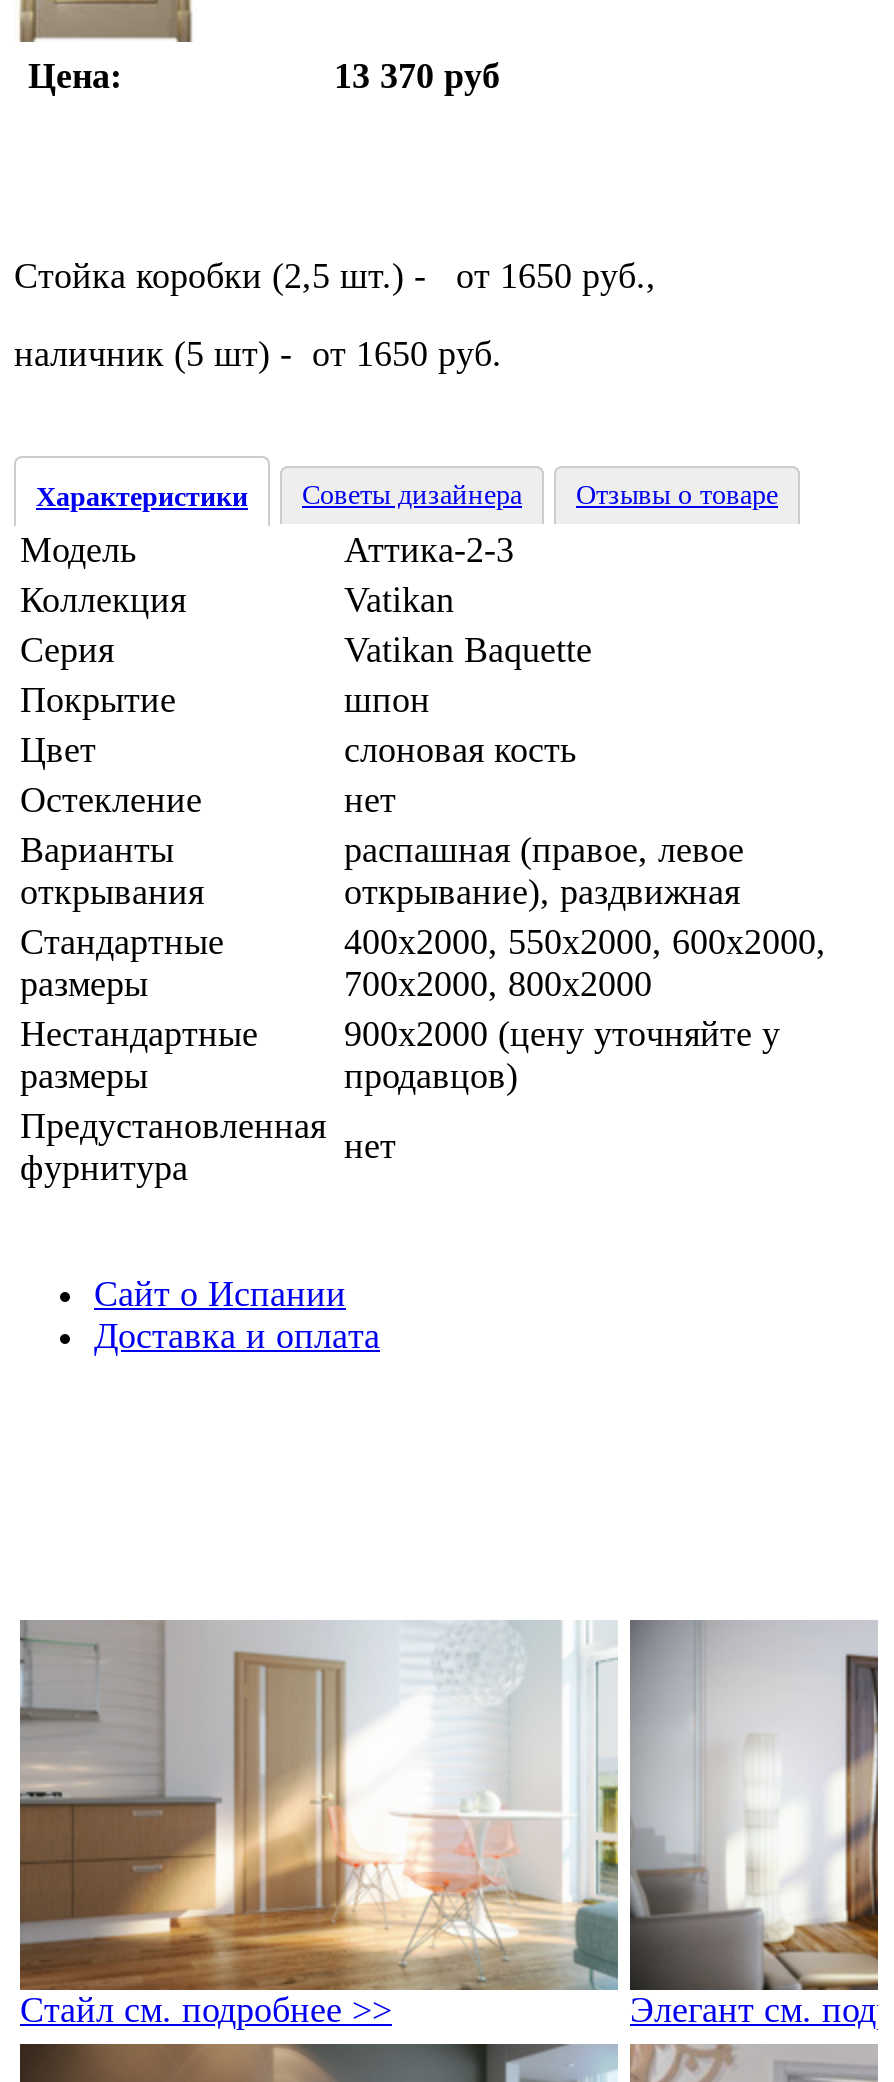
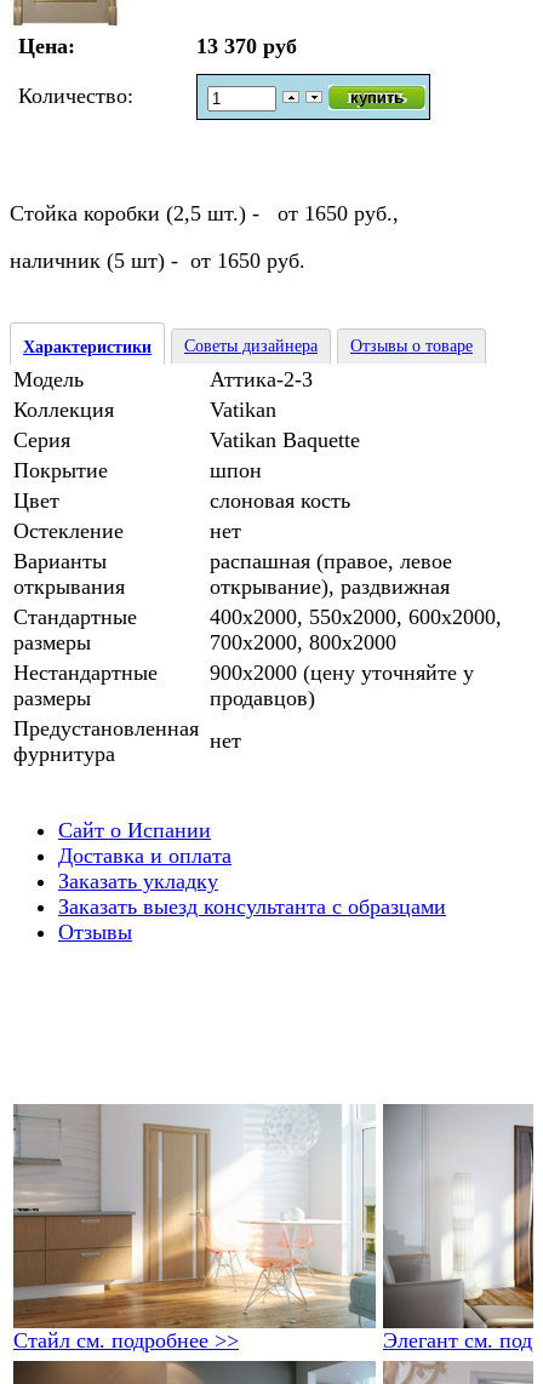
+ Количество:

+ [image]

+ Заказать укладку
+ Заказать выезд консультанта с образцами
+ Отзывы
